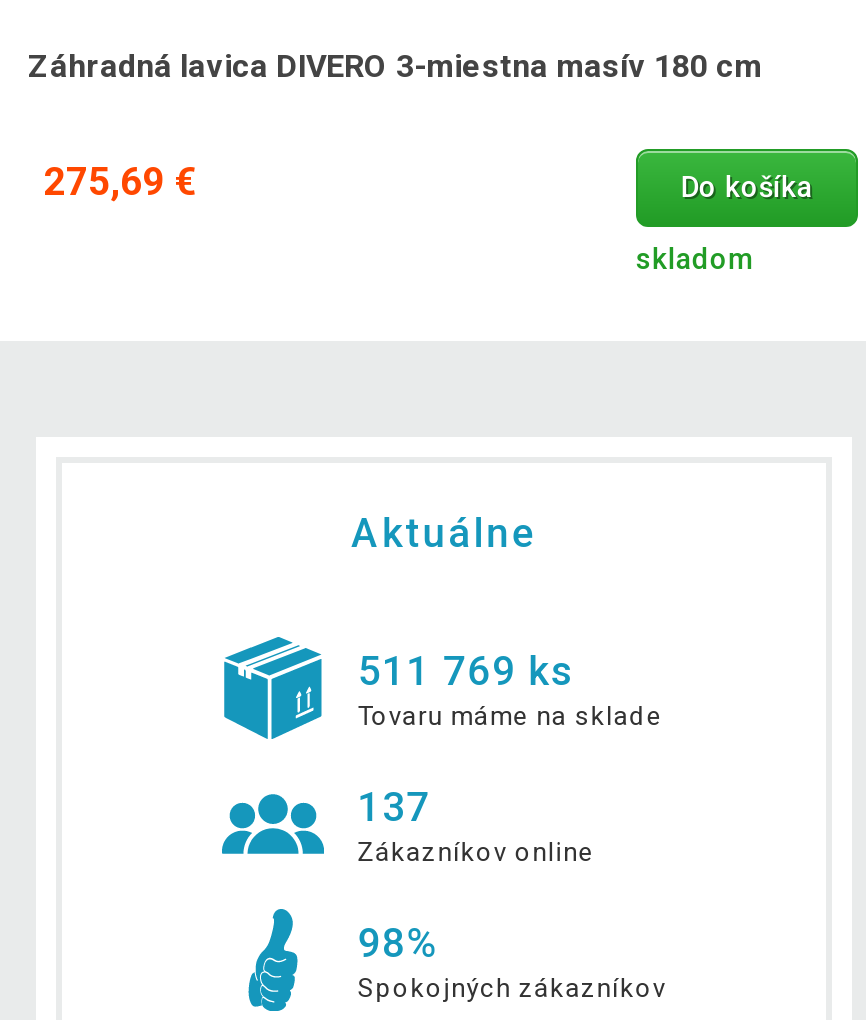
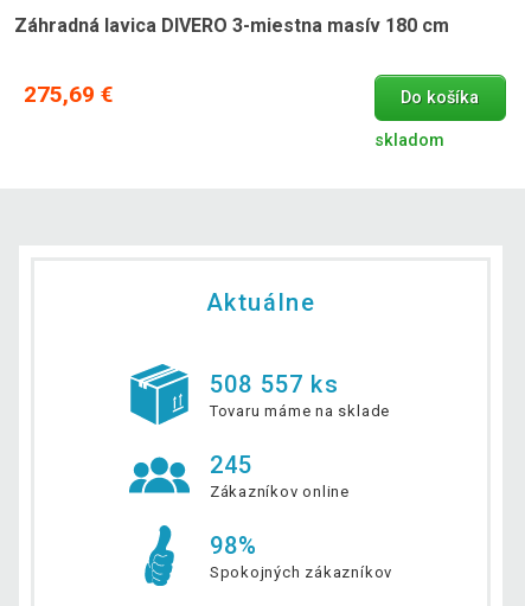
- 511 769 ks
+ 508 557 ks

- 137
+ 245
